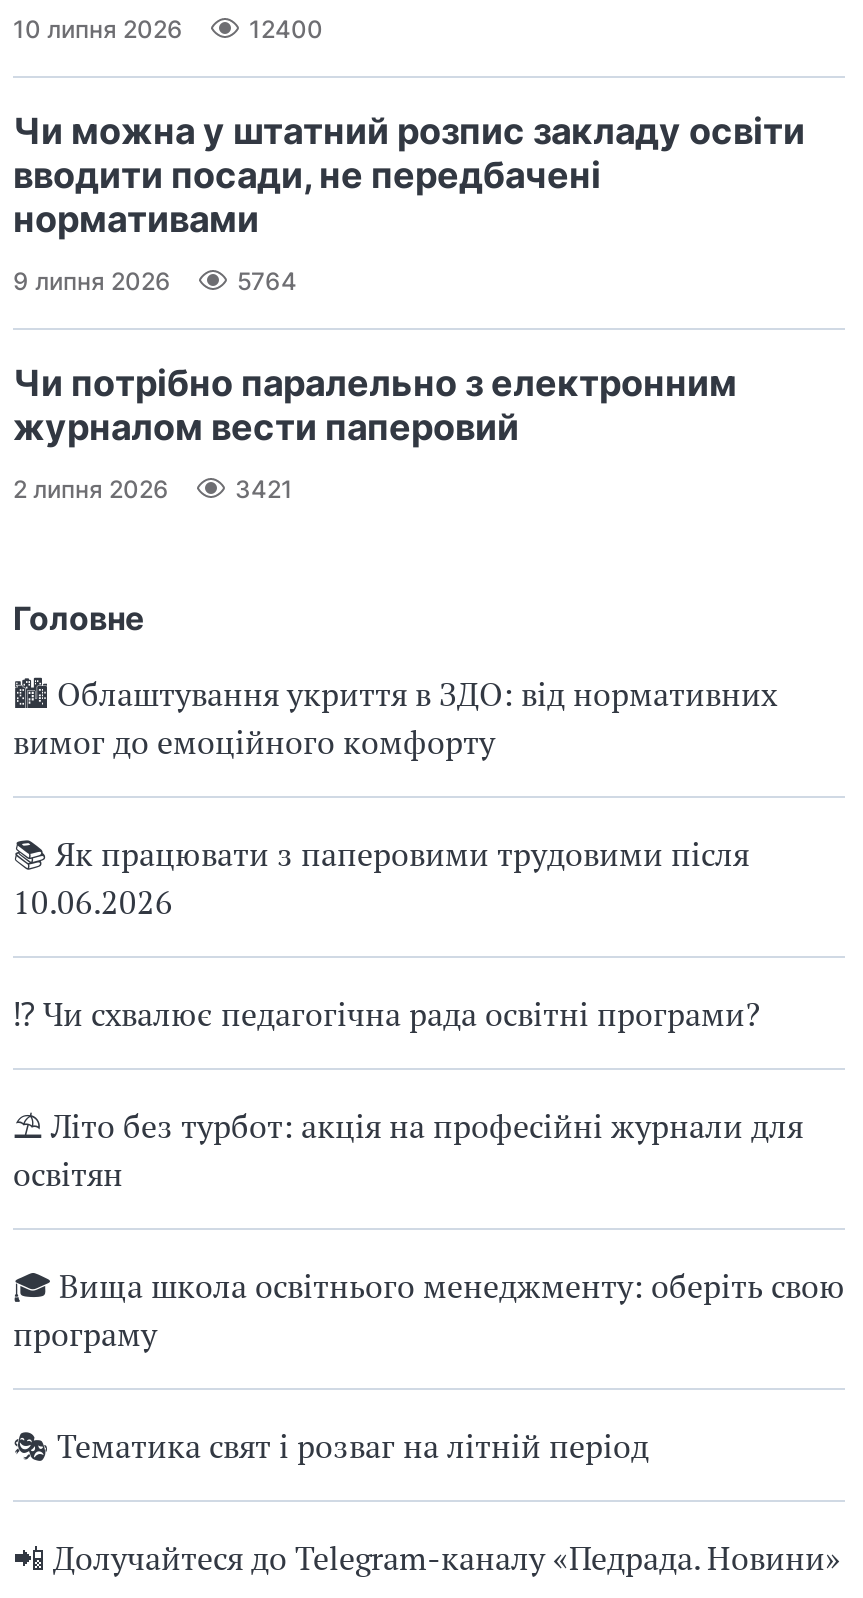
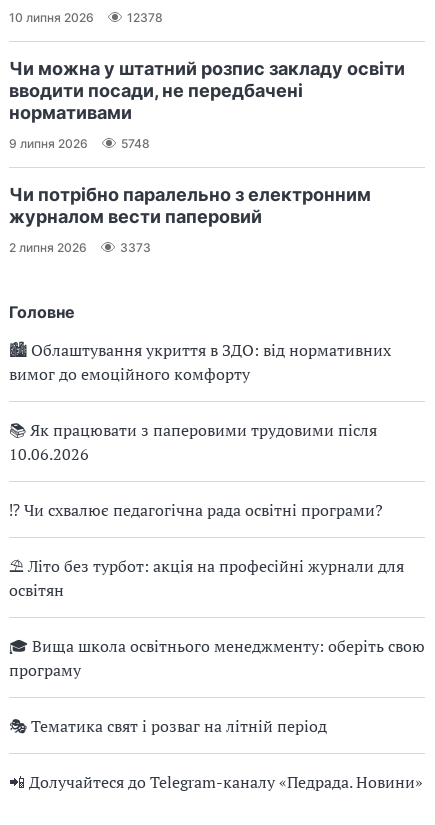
- 12400
+ 12378

- 5764
+ 5748

- 3421
+ 3373
